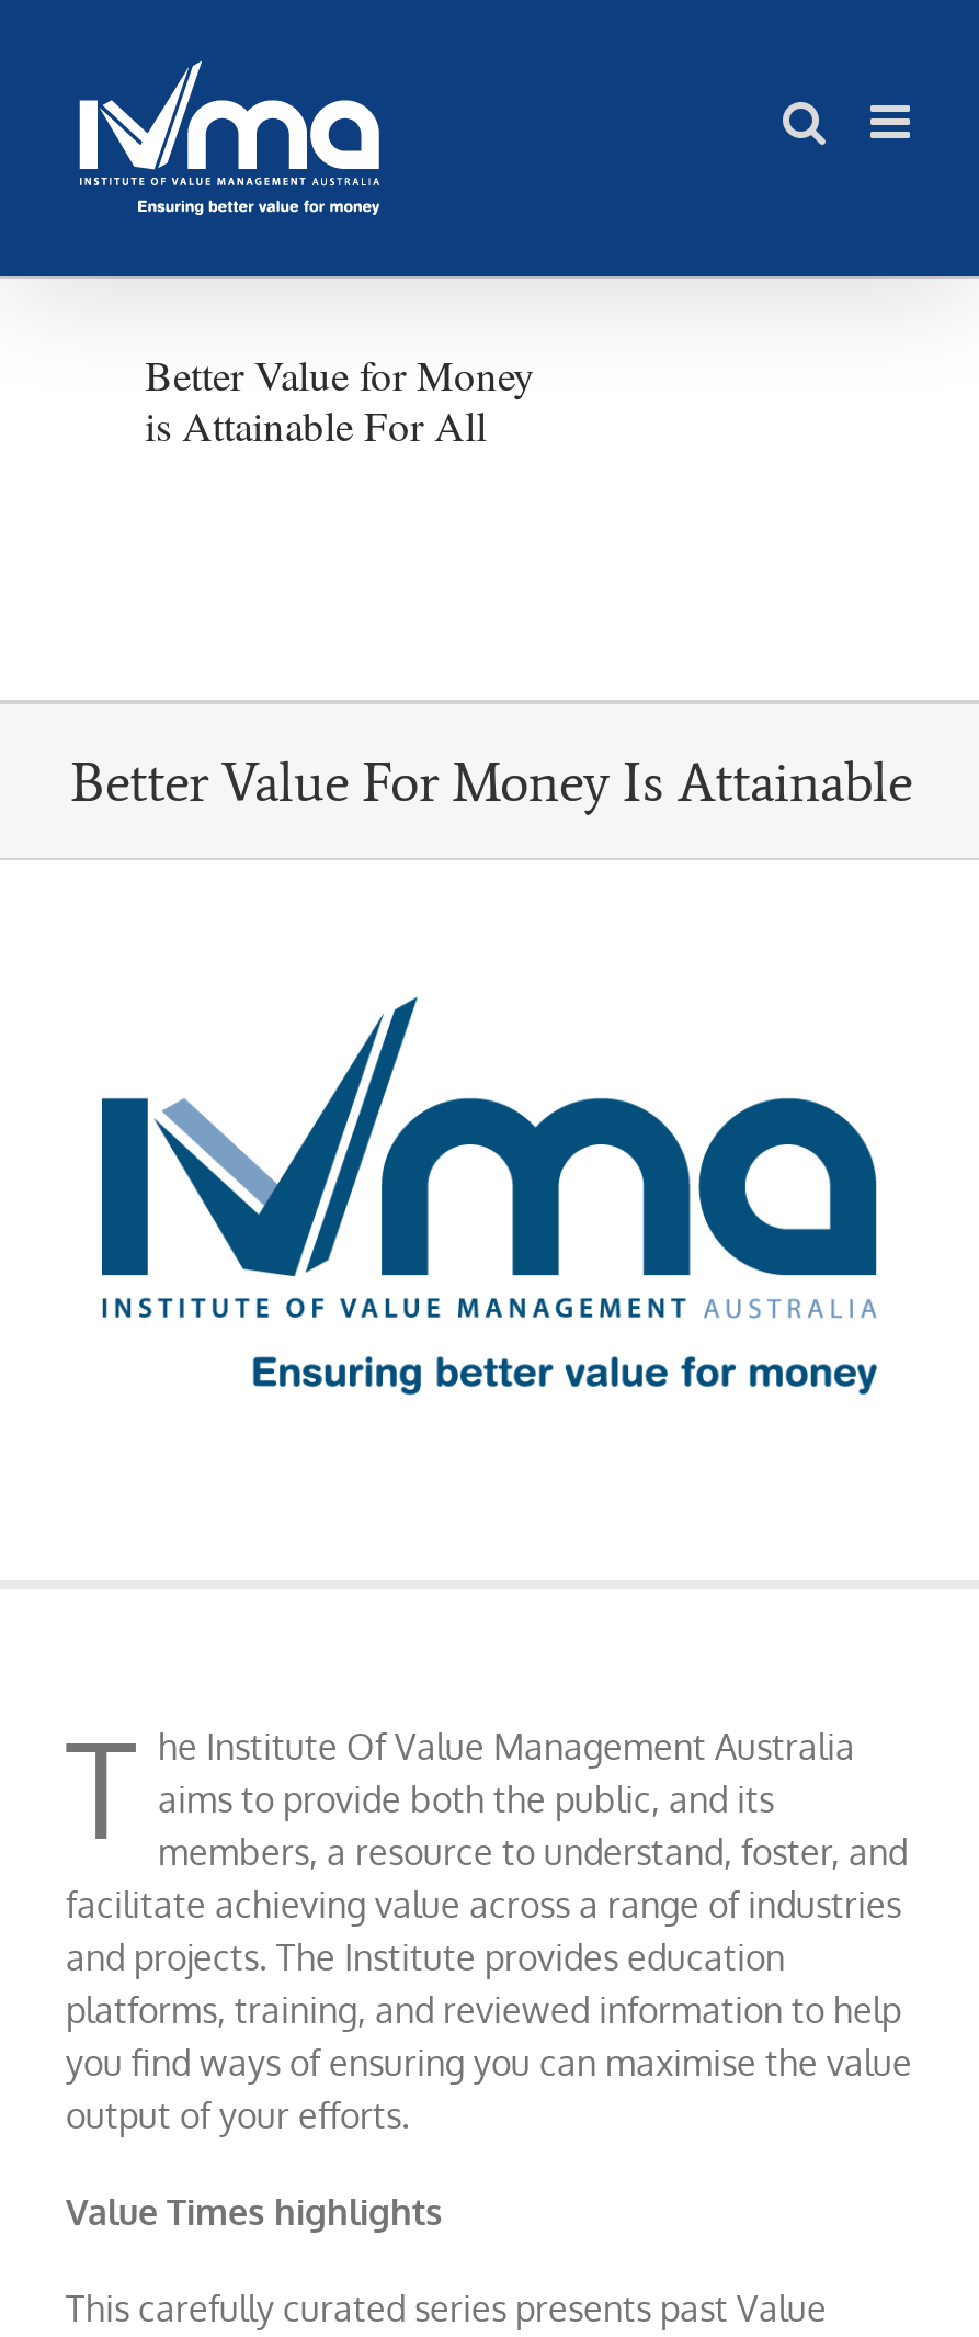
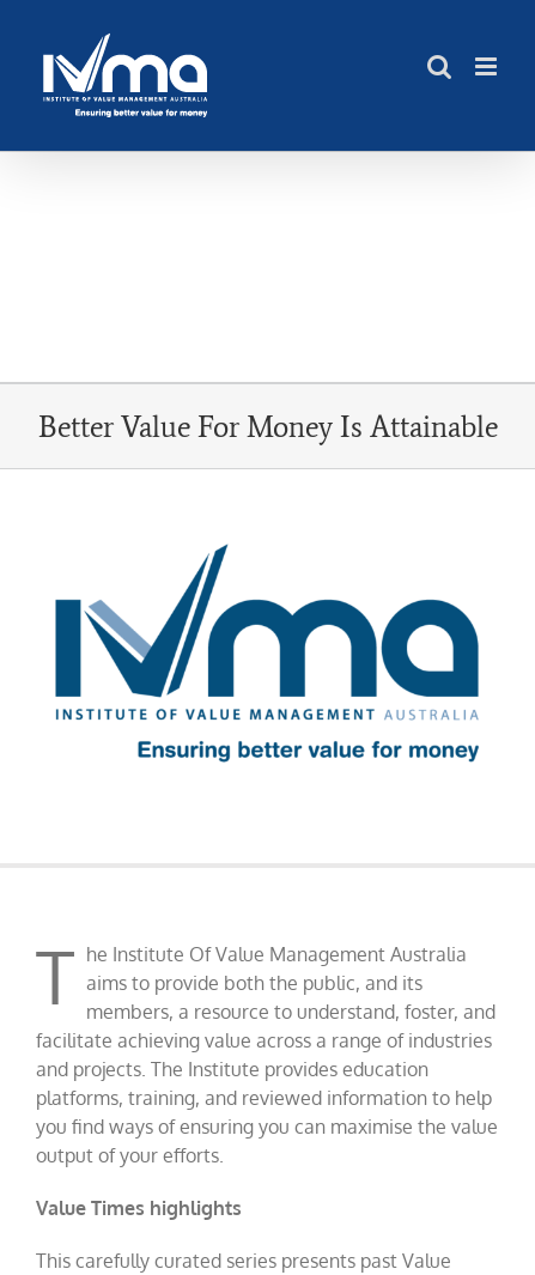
- Better Value for Money
- is Attainable For All
